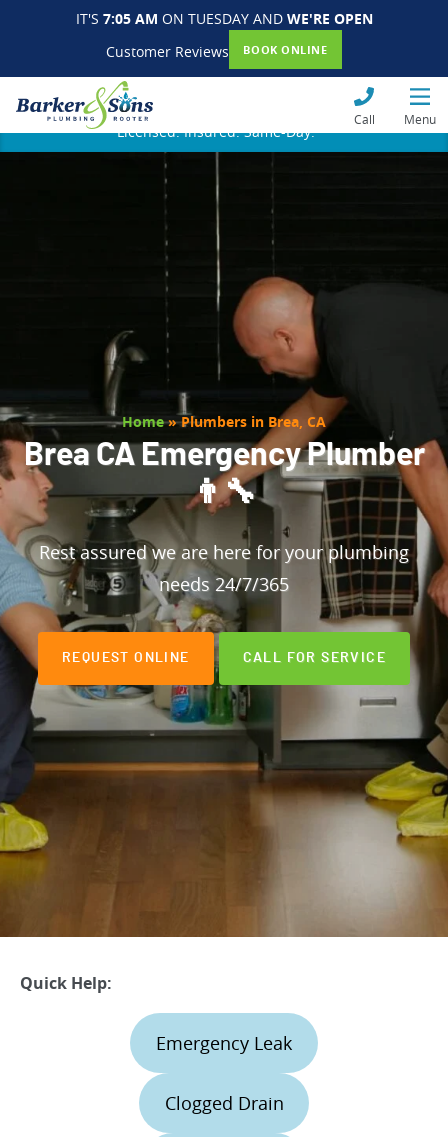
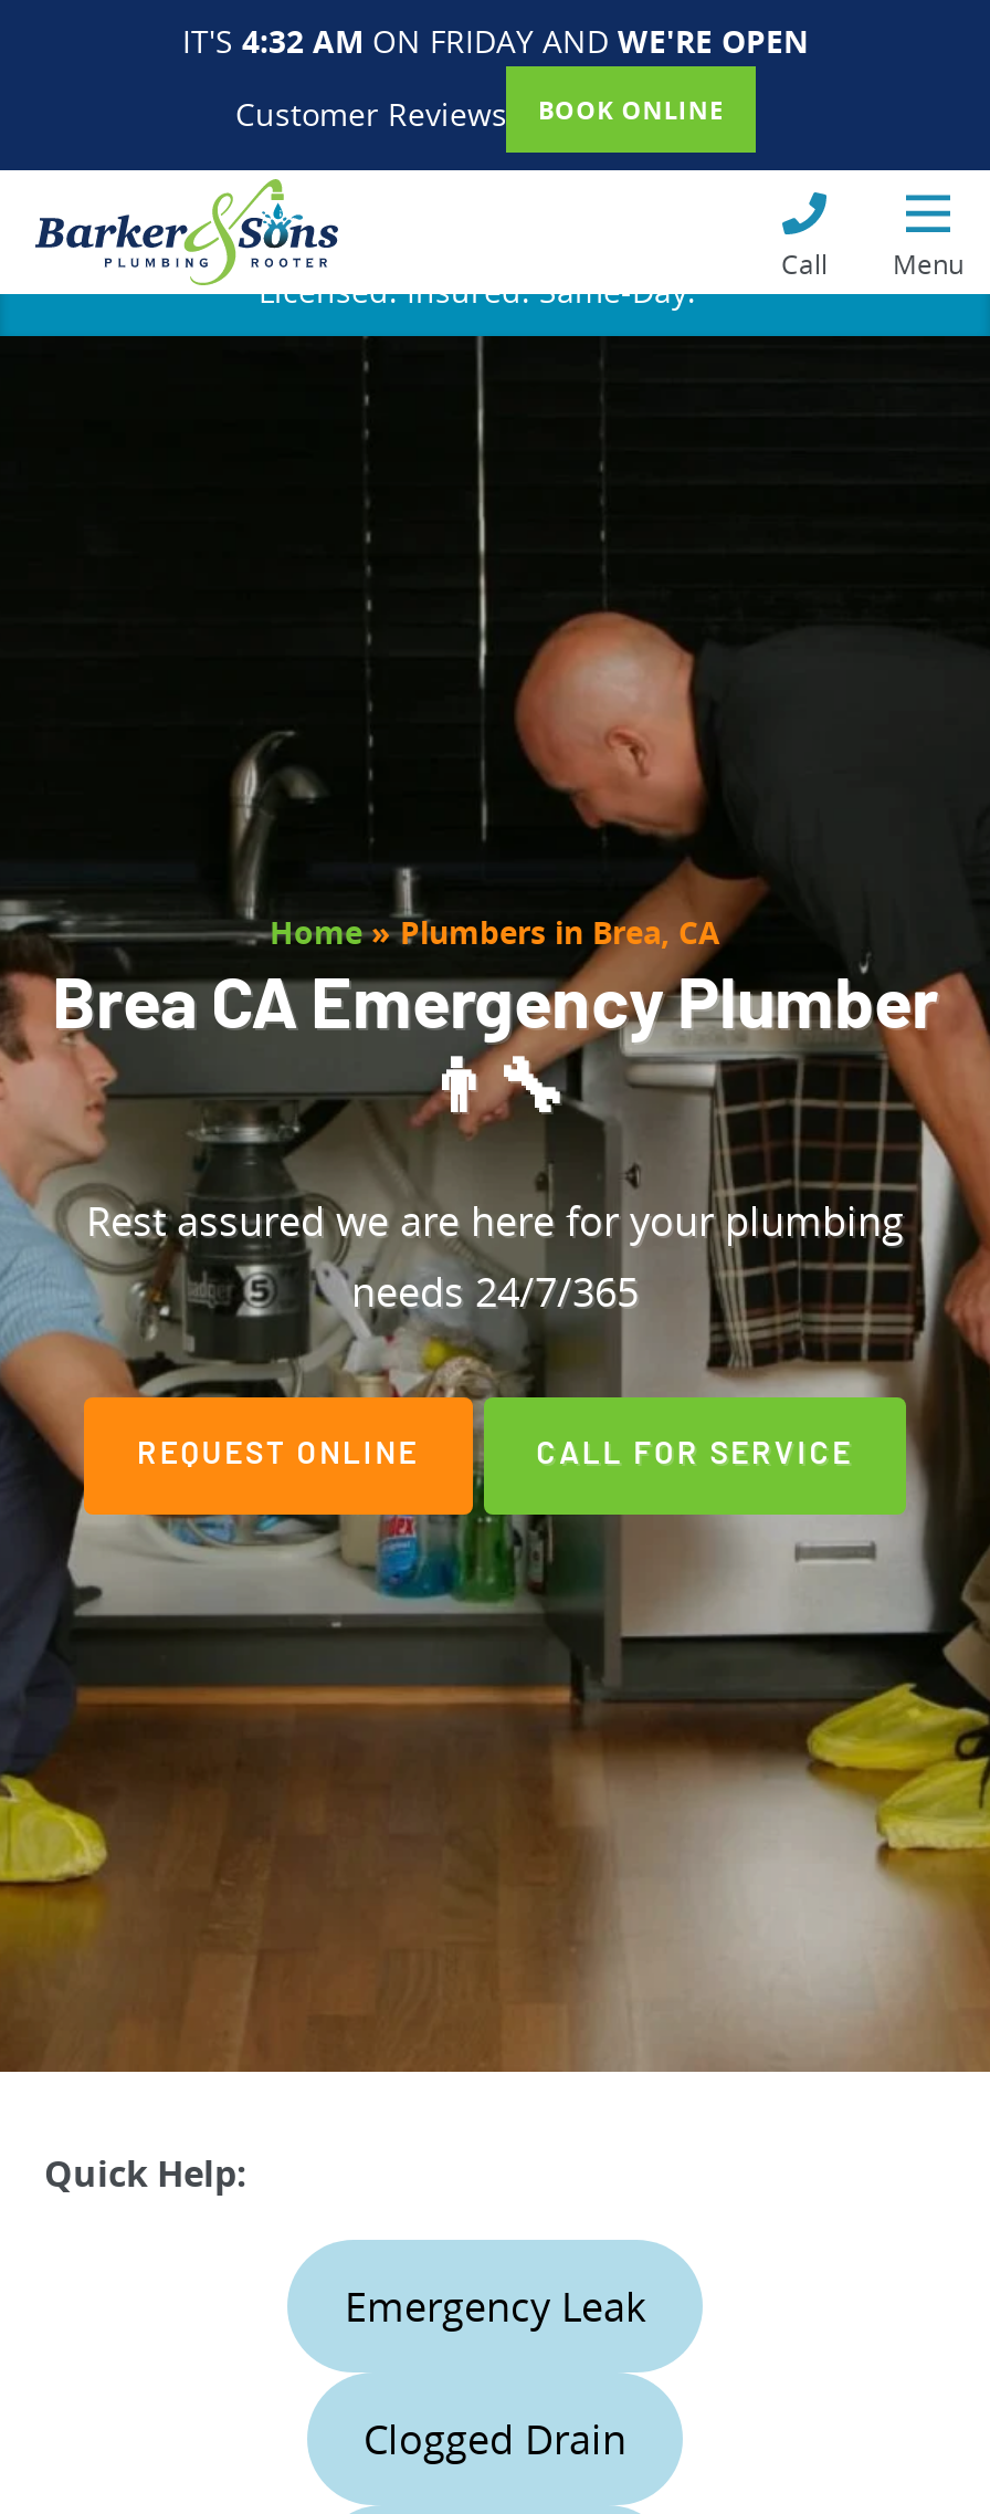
- IT'S 7:05 AM ON TUESDAY AND WE'RE OPEN
+ IT'S 4:32 AM ON FRIDAY AND WE'RE OPEN
